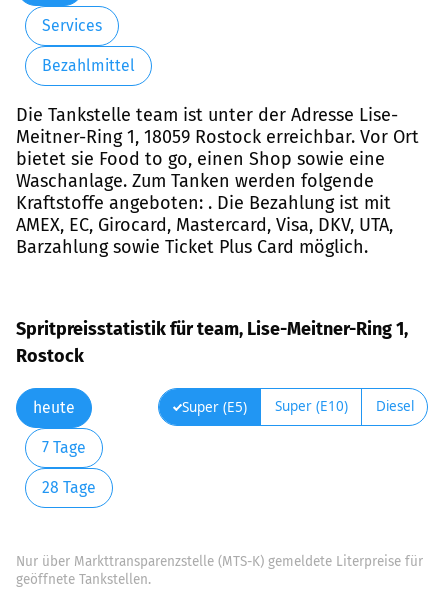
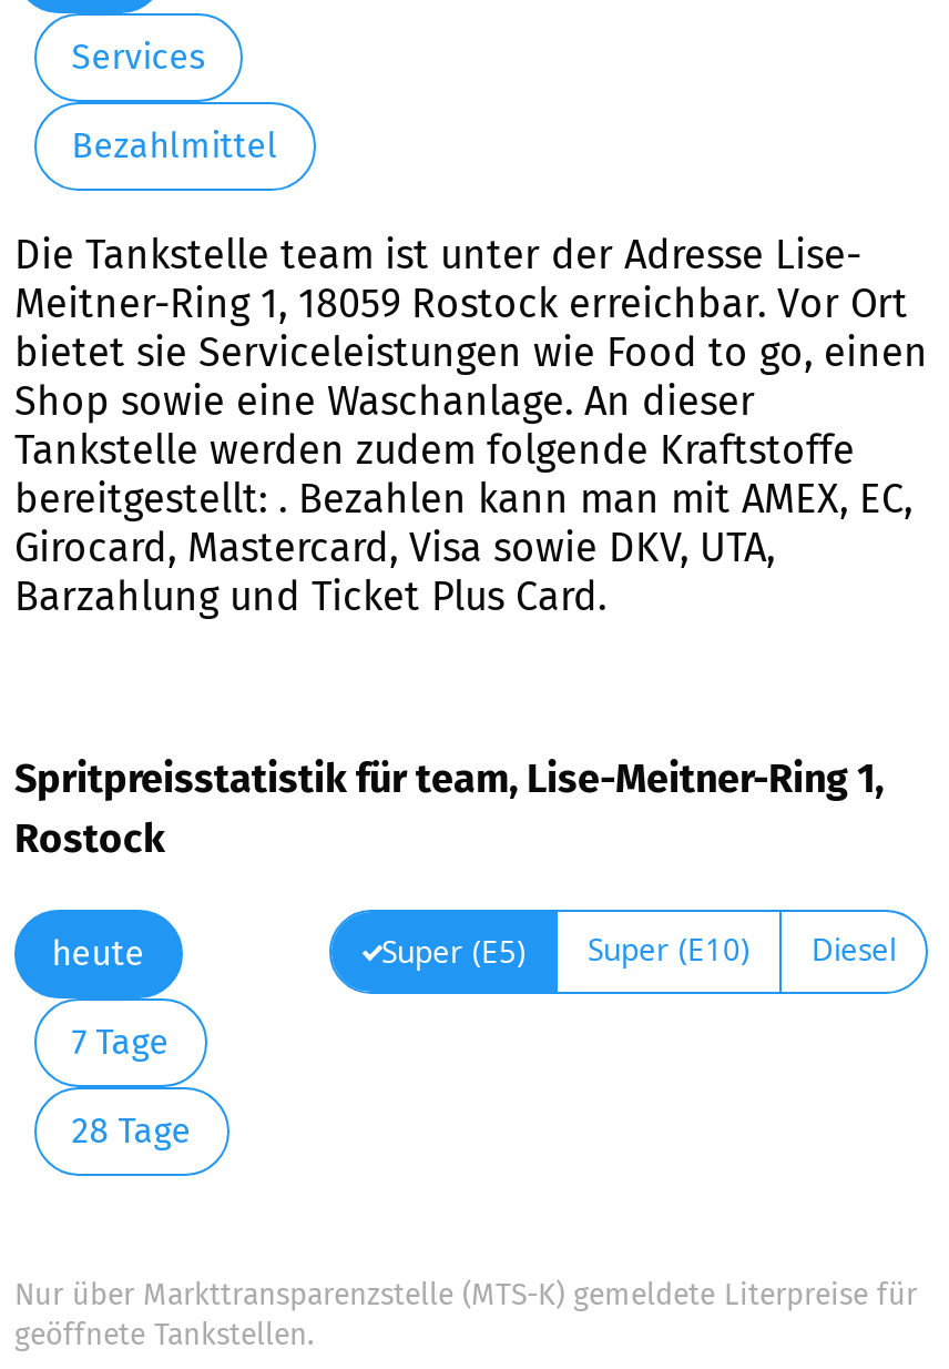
- bietet sie Food to go, einen Shop sowie eine
- Waschanlage. Zum Tanken werden folgende
- Kraftstoffe angeboten: . Die Bezahlung ist mit
- AMEX, EC, Girocard, Mastercard, Visa, DKV, UTA,
- Barzahlung sowie Ticket Plus Card möglich.
+ bietet sie Serviceleistungen wie Food to go, einen
+ Shop sowie eine Waschanlage. An dieser
+ Tankstelle werden zudem folgende Kraftstoffe
+ bereitgestellt: . Bezahlen kann man mit AMEX, EC,
+ Girocard, Mastercard, Visa sowie DKV, UTA,
+ Barzahlung und Ticket Plus Card.
